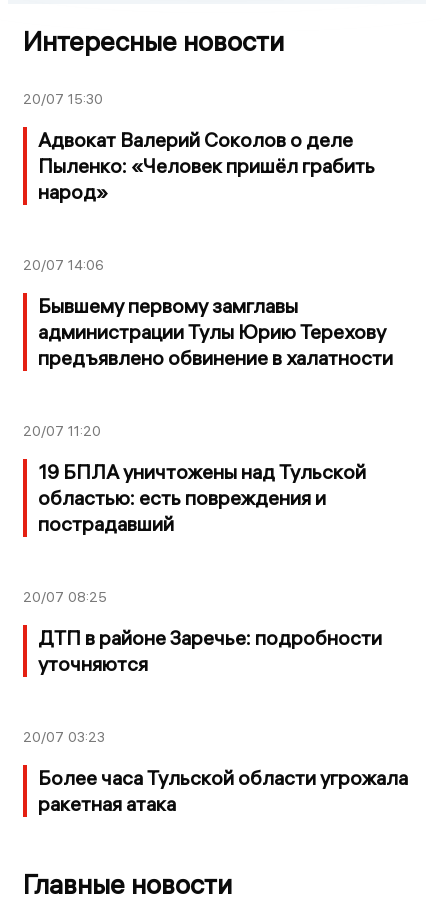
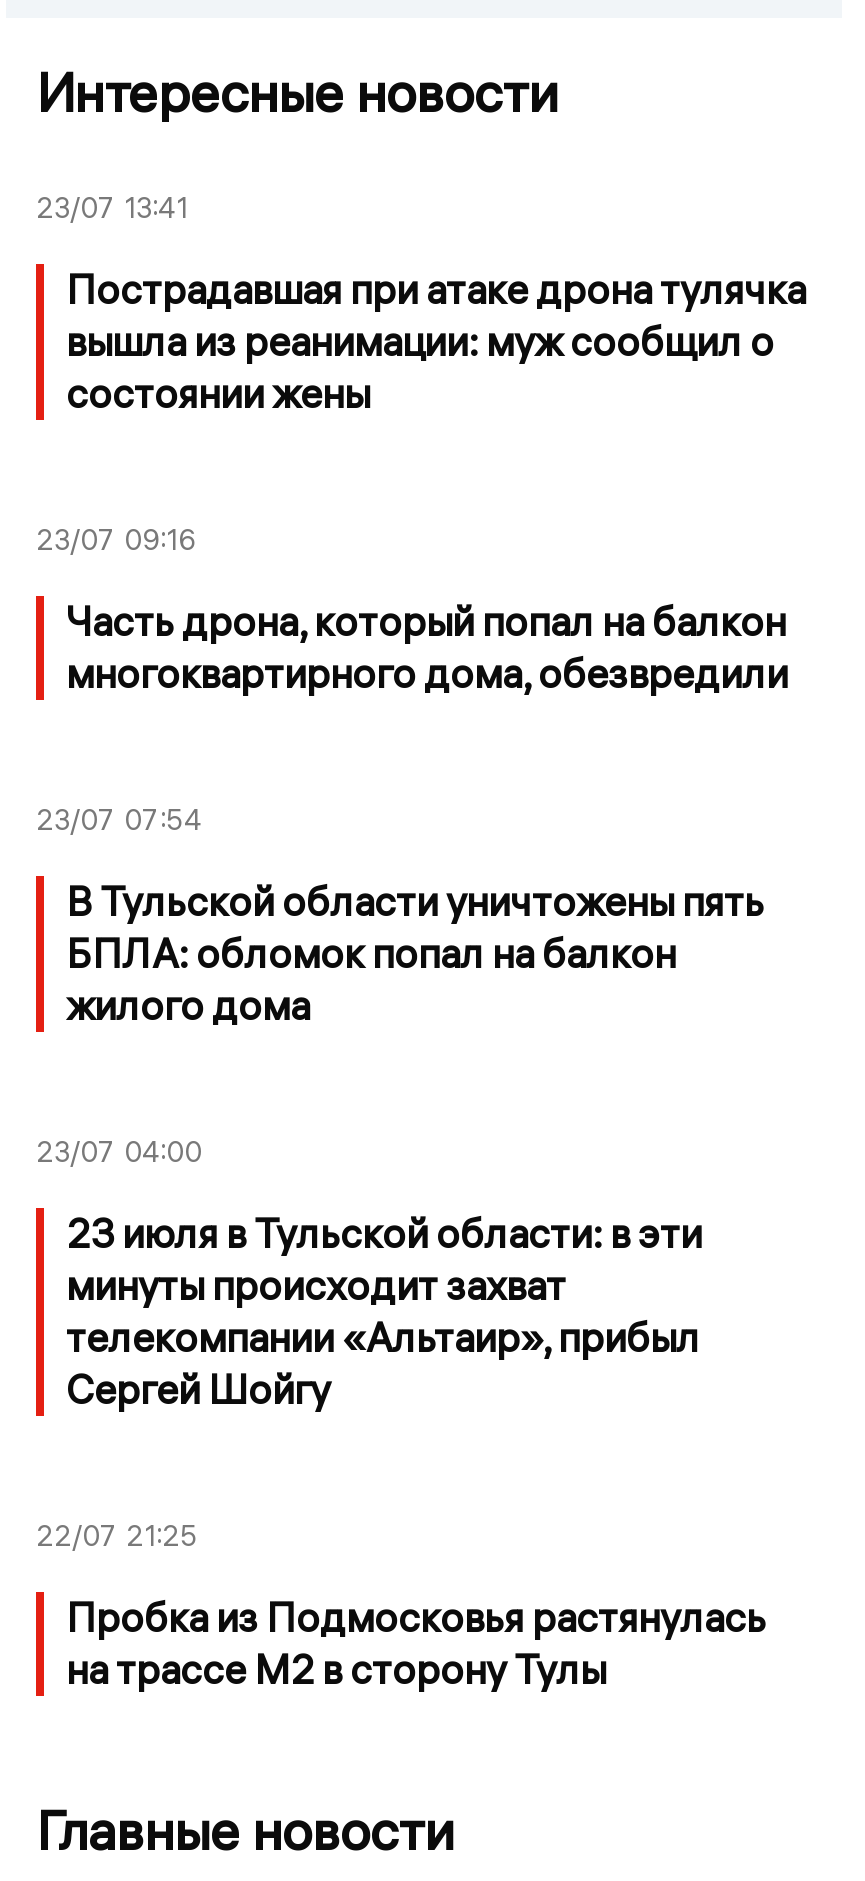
- 20/07 15:30
+ 23/07 13:41

- Адвокат Валерий Соколов о деле
- Пыленко: «Человек пришёл грабить
- народ»
+ Пострадавшая при атаке дрона тулячка
+ вышла из реанимации: муж сообщил о
+ состоянии жены

- 20/07 14:06
+ 23/07 09:16

- Бывшему первому замглавы
- администрации Тулы Юрию Терехову
- предъявлено обвинение в халатности
+ Часть дрона, который попал на балкон
+ многоквартирного дома, обезвредили

- 20/07 11:20
+ 23/07 07:54

- 19 БПЛА уничтожены над Тульской
- областью: есть повреждения и
- пострадавший
+ В Тульской области уничтожены пять
+ БПЛА: обломок попал на балкон
+ жилого дома

- 20/07 08:25
+ 23/07 04:00

- ДТП в районе Заречье: подробности
- уточняются
+ 23 июля в Тульской области: в эти
+ минуты происходит захват
+ телекомпании «Альтаир», прибыл
+ Сергей Шойгу

- 20/07 03:23
+ 22/07 21:25

- Более часа Тульской области угрожала
- ракетная атака
+ Пробка из Подмосковья растянулась
+ на трассе М2 в сторону Тулы
